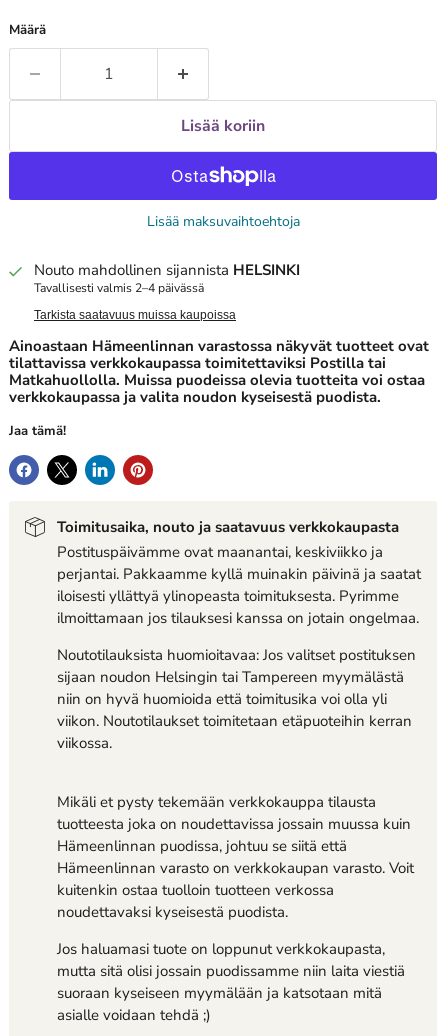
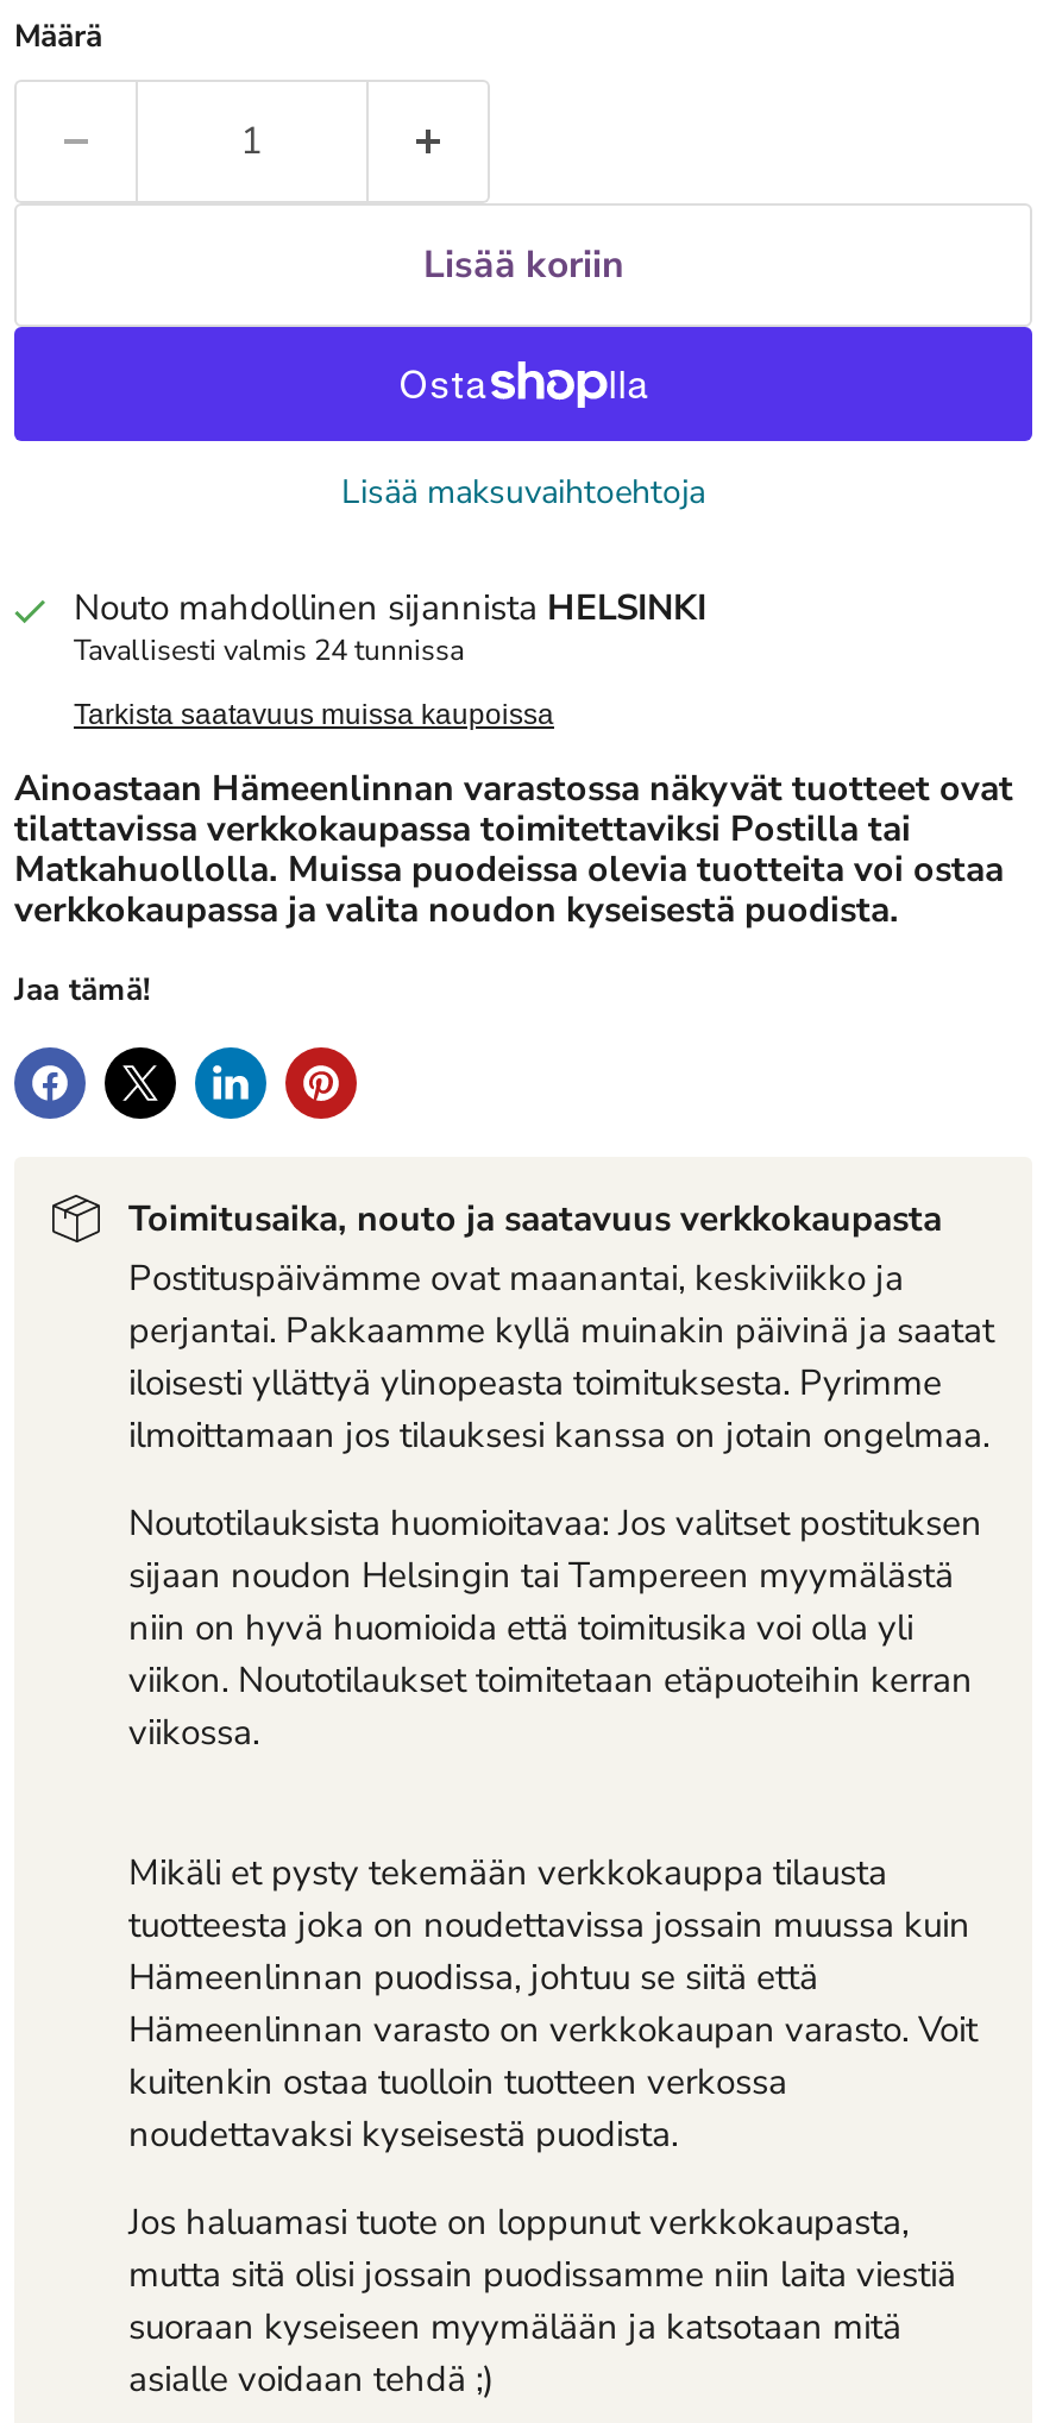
- Tavallisesti valmis 2–4 päivässä
+ Tavallisesti valmis 24 tunnissa
